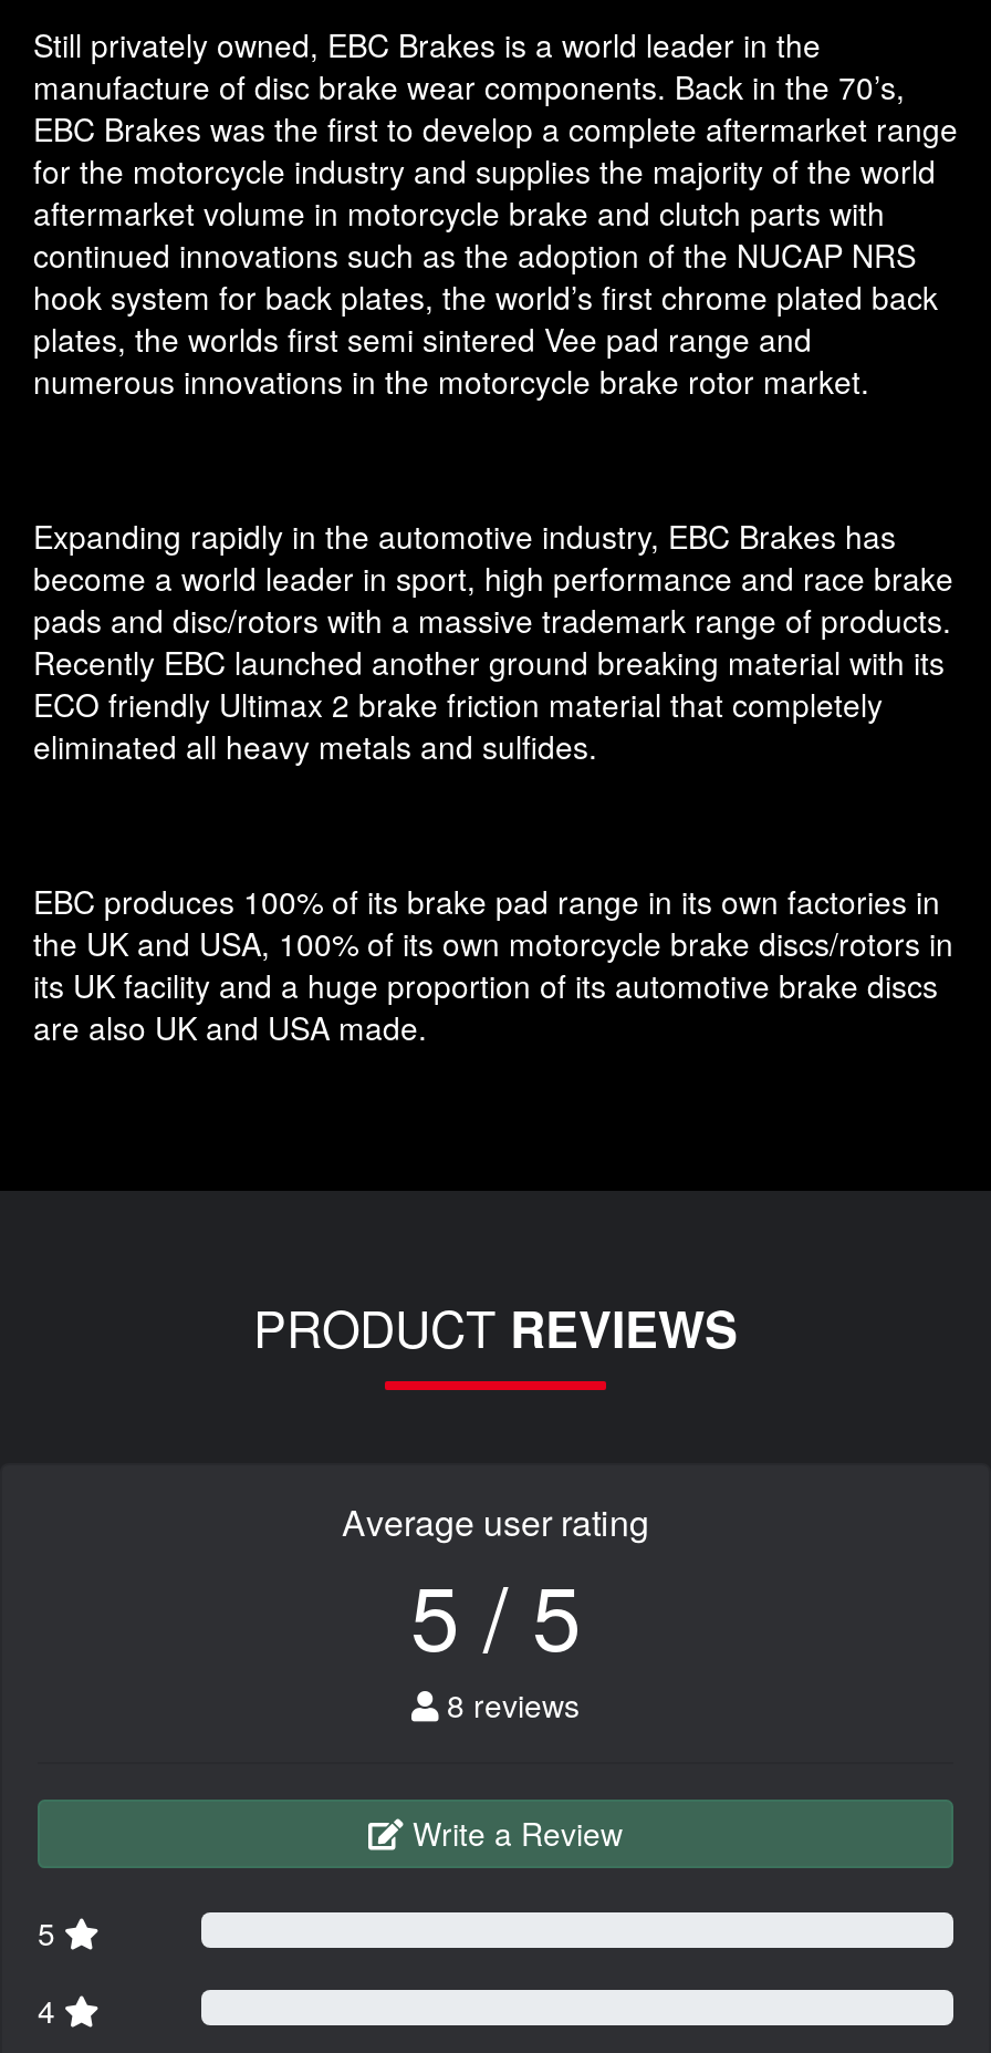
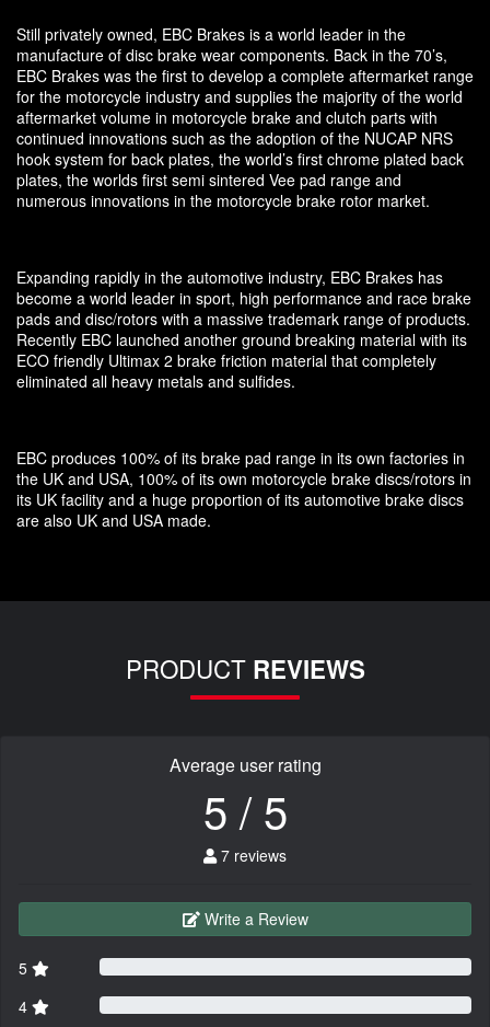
- 8 reviews
+ 7 reviews
